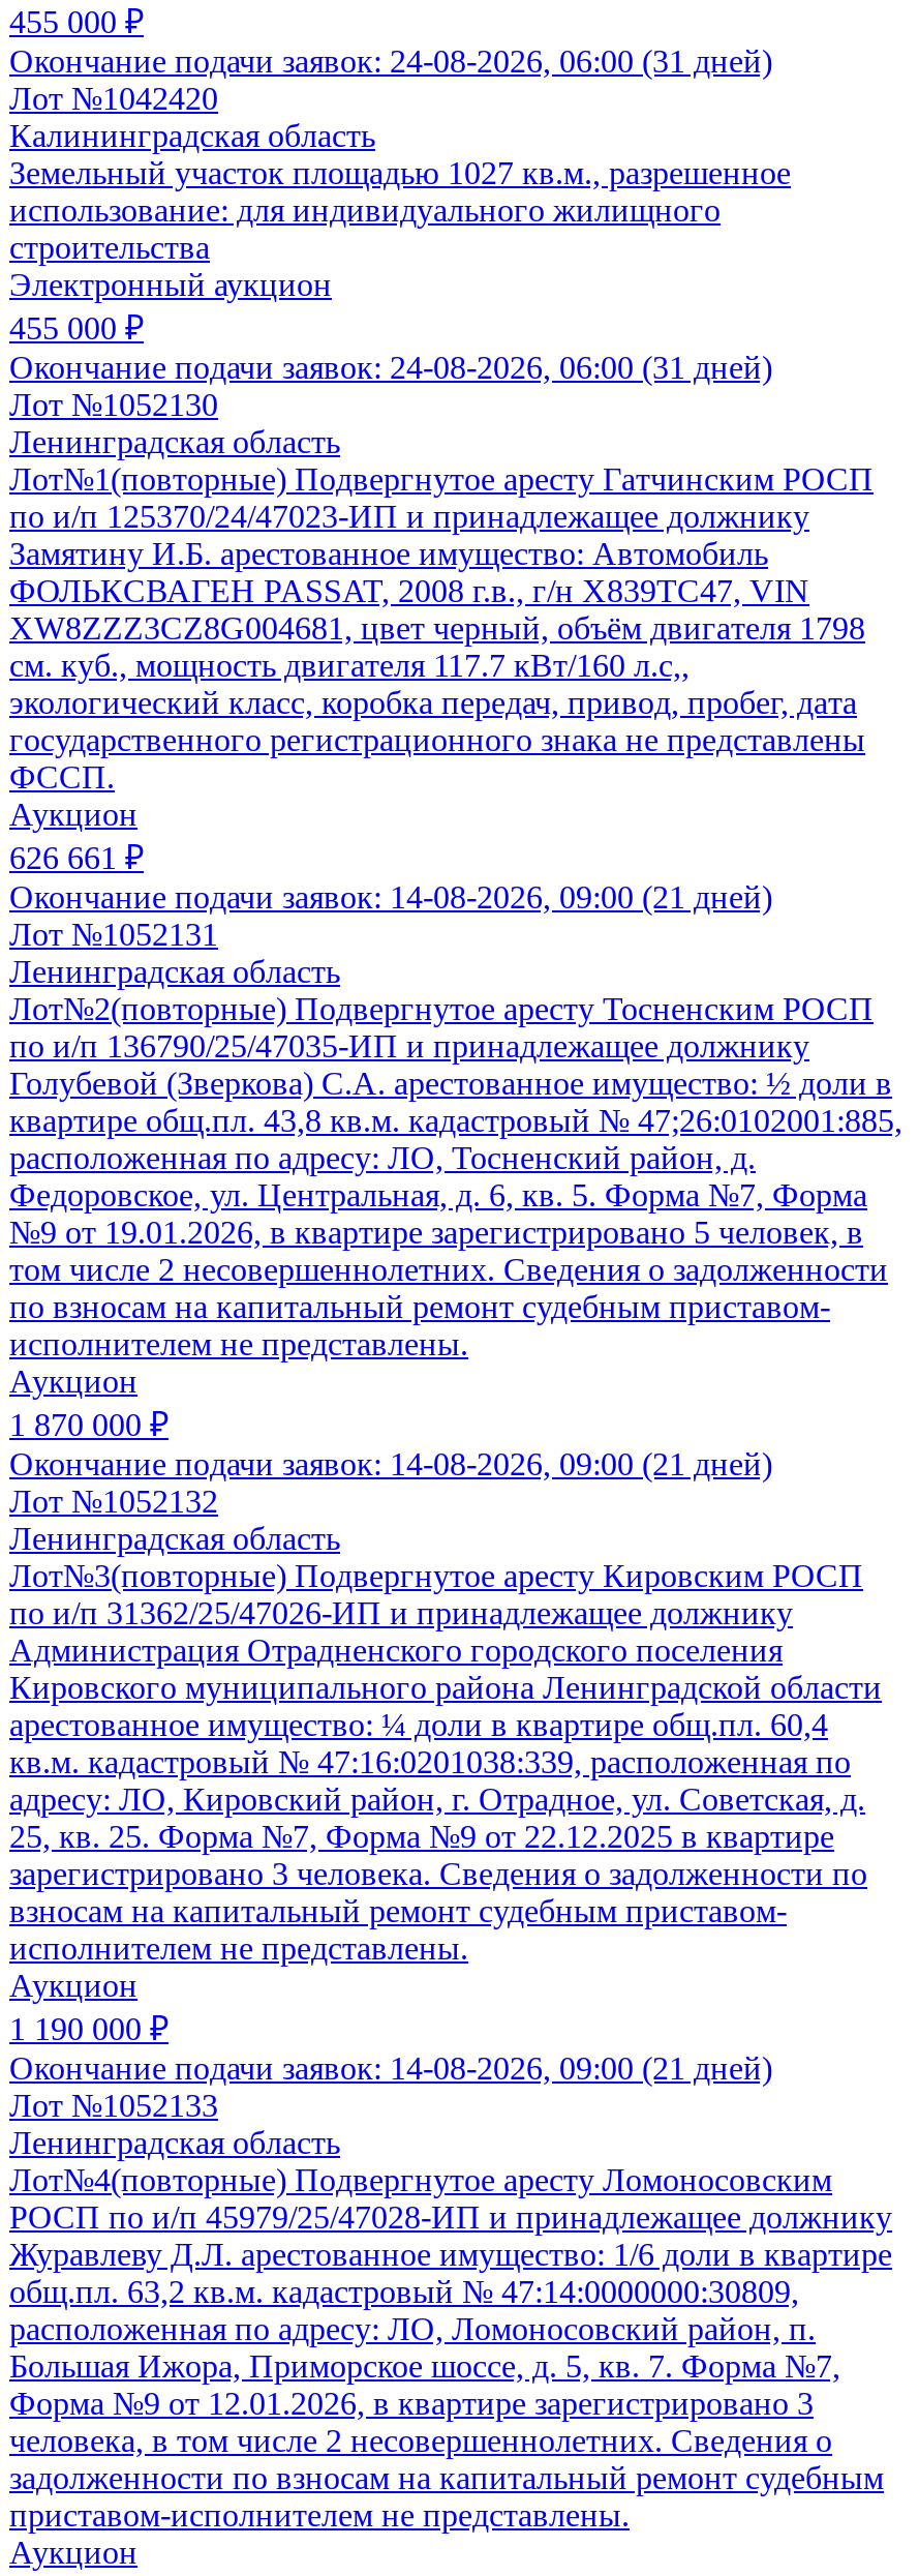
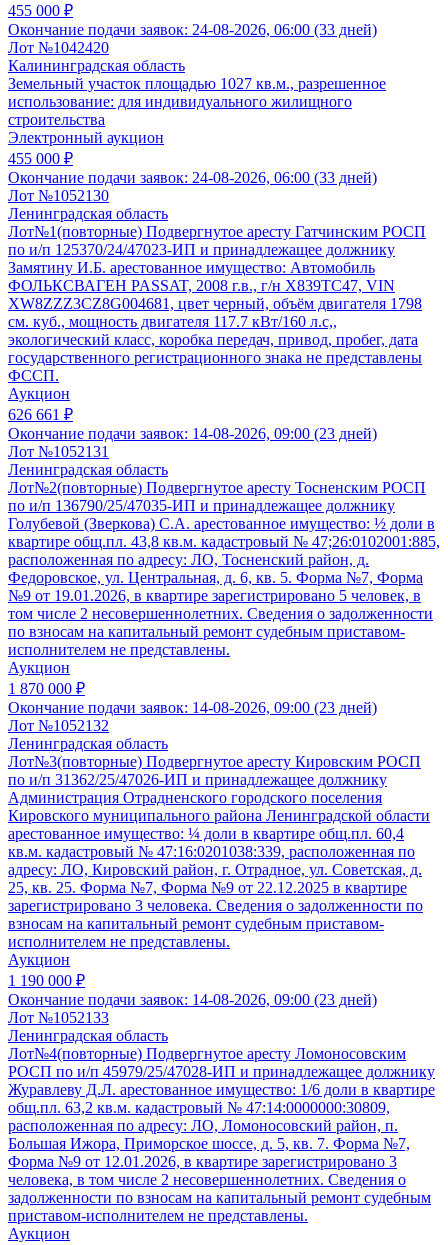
- Окончание подачи заявок: 24-08-2026, 06:00 (31 дней)
+ Окончание подачи заявок: 24-08-2026, 06:00 (33 дней)

- Окончание подачи заявок: 24-08-2026, 06:00 (31 дней)
+ Окончание подачи заявок: 24-08-2026, 06:00 (33 дней)

- Окончание подачи заявок: 14-08-2026, 09:00 (21 дней)
+ Окончание подачи заявок: 14-08-2026, 09:00 (23 дней)

- Окончание подачи заявок: 14-08-2026, 09:00 (21 дней)
+ Окончание подачи заявок: 14-08-2026, 09:00 (23 дней)

- Окончание подачи заявок: 14-08-2026, 09:00 (21 дней)
+ Окончание подачи заявок: 14-08-2026, 09:00 (23 дней)
